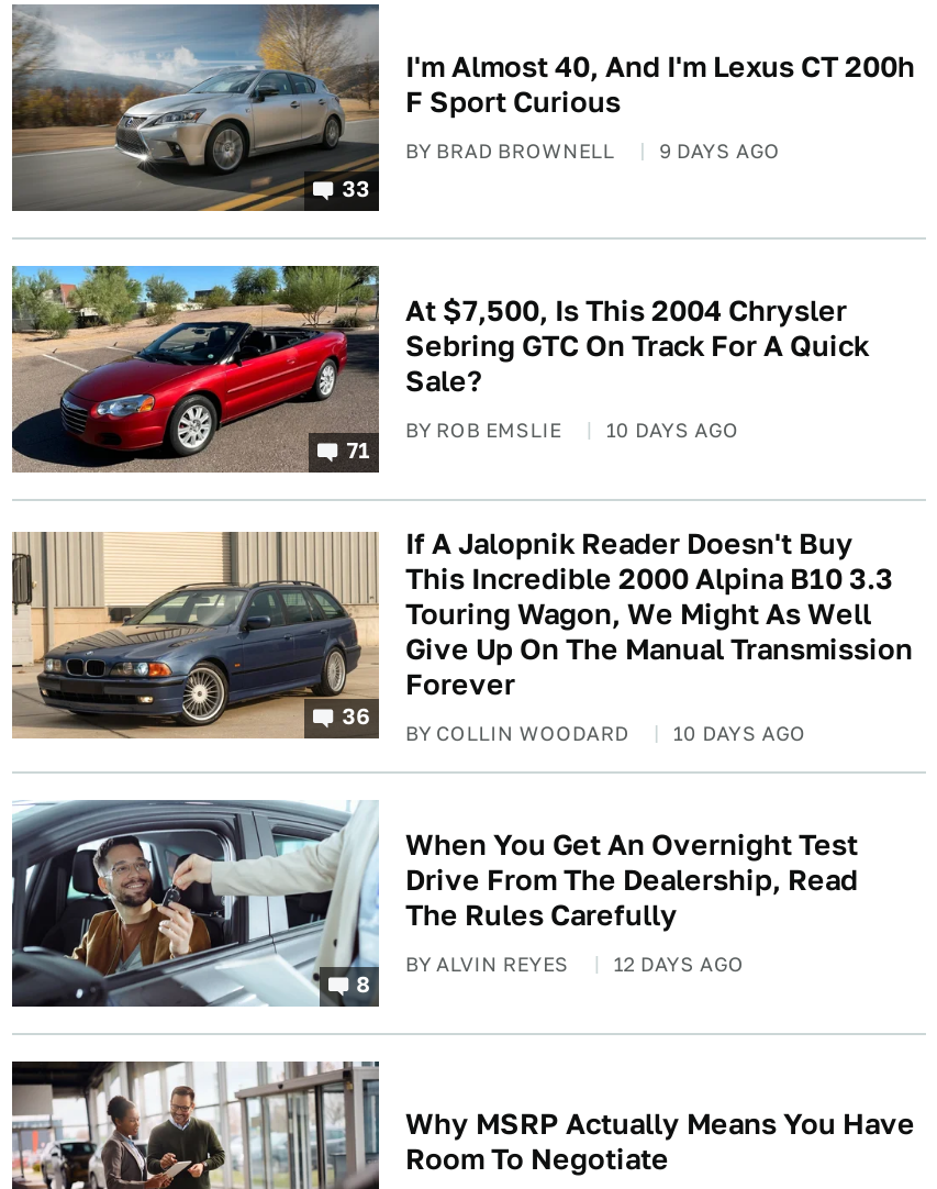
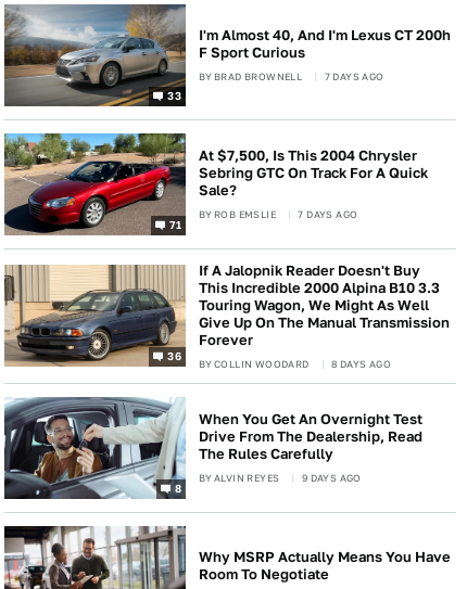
- BY BRAD BROWNELL 9 DAYS AGO
+ BY BRAD BROWNELL 7 DAYS AGO

- BY ROB EMSLIE 10 DAYS AGO
+ BY ROB EMSLIE 7 DAYS AGO

- BY COLLIN WOODARD 10 DAYS AGO
+ BY COLLIN WOODARD 8 DAYS AGO

- BY ALVIN REYES 12 DAYS AGO
+ BY ALVIN REYES 9 DAYS AGO
